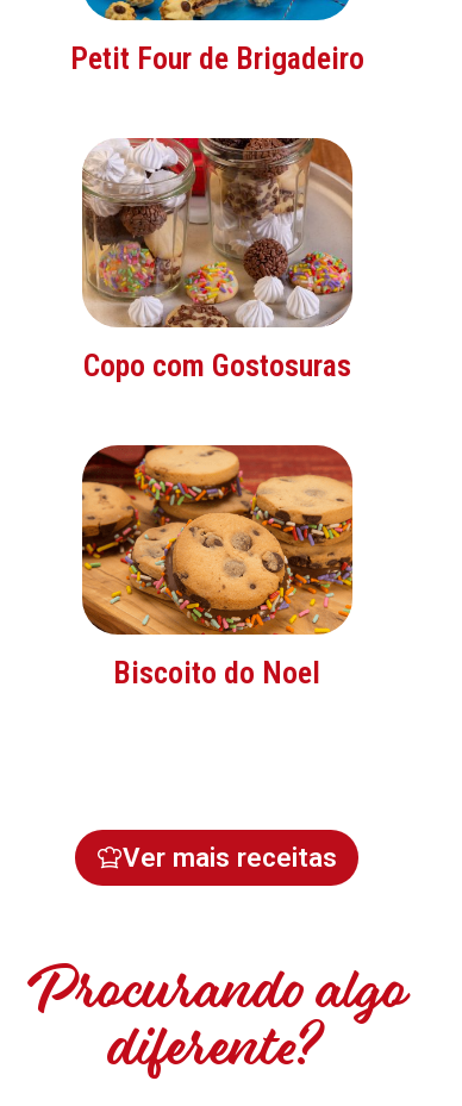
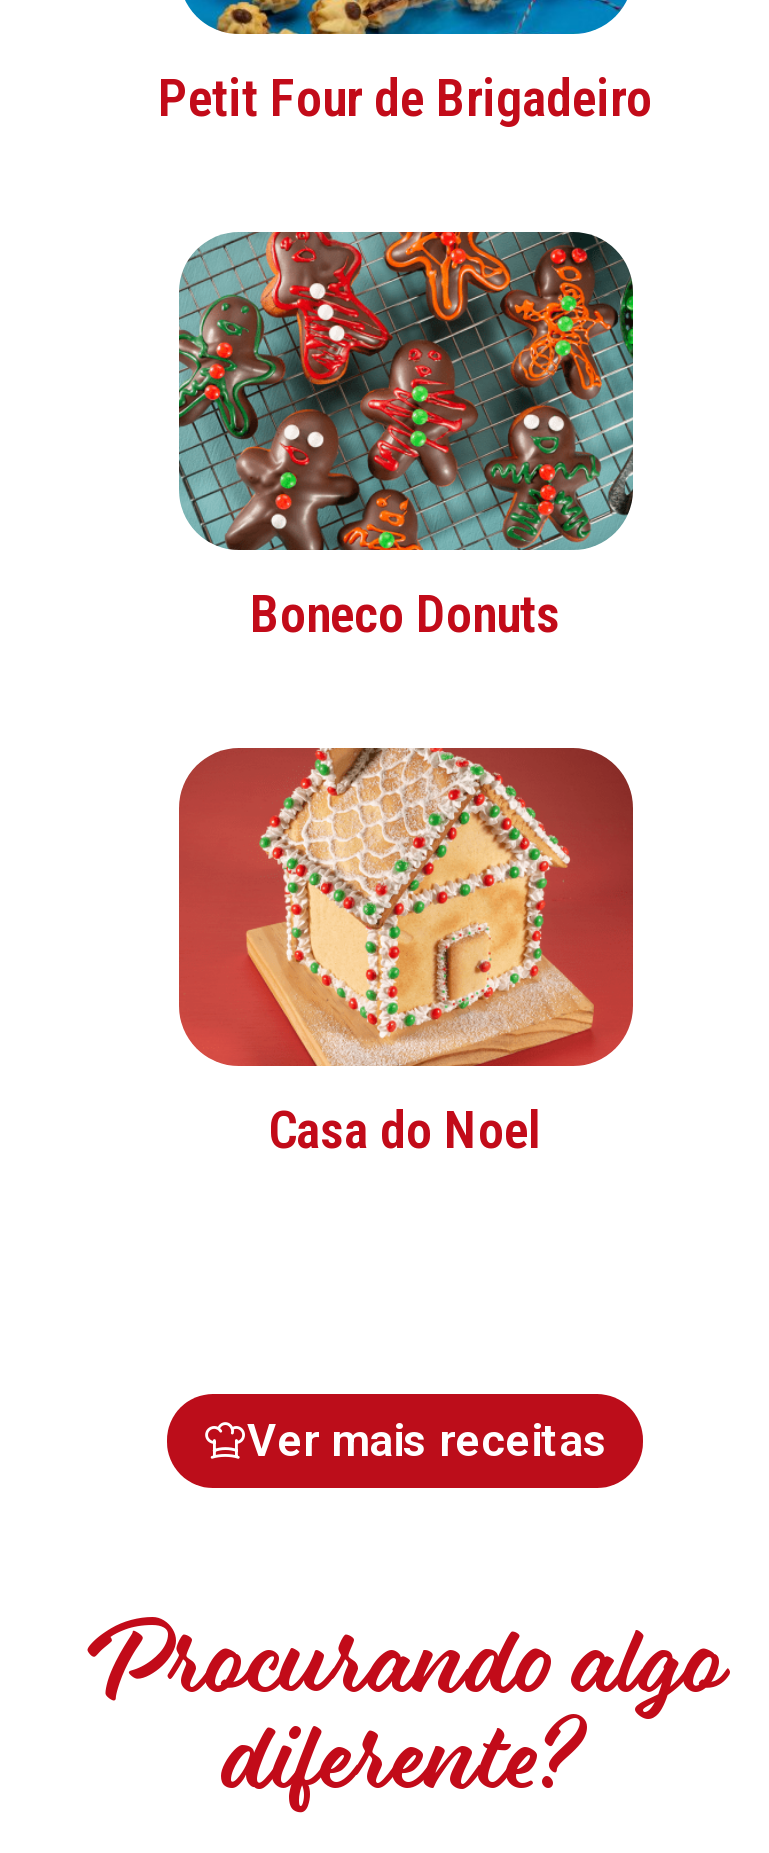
- [image]
- Copo com Gostosuras
+ [image]
+ Boneco Donuts

- [image]
- Biscoito do Noel
+ [image]
+ Casa do Noel
